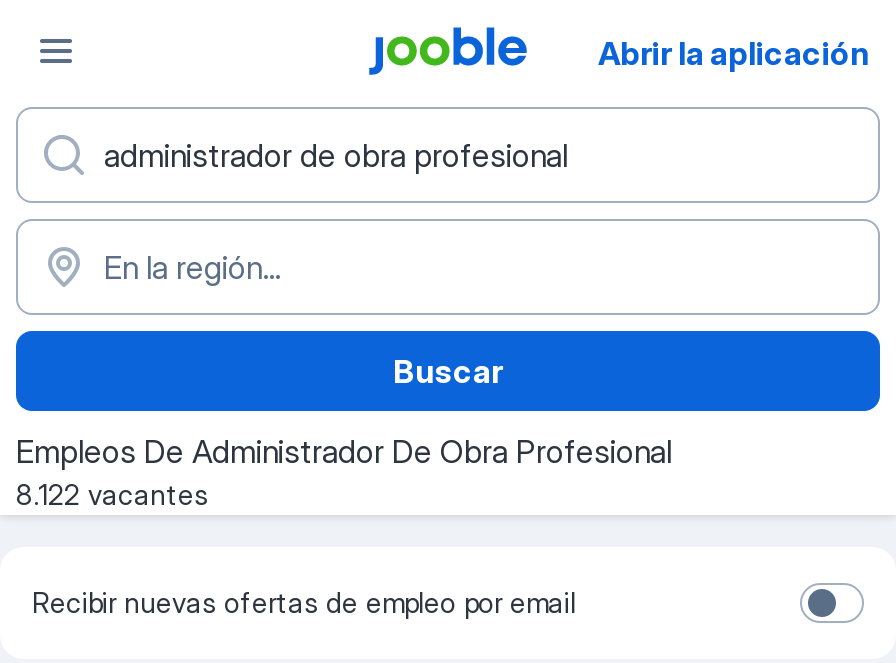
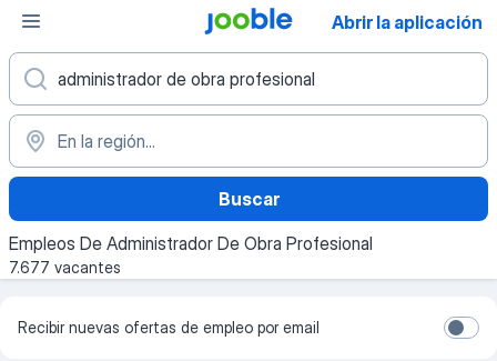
- 8.122 vacantes
+ 7.677 vacantes
